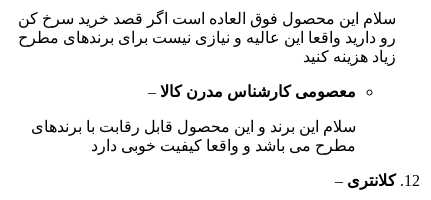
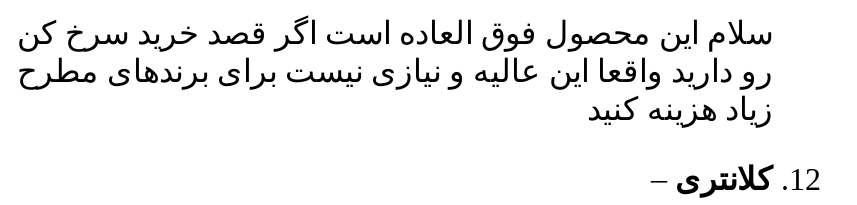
- معصومی کارشناس مدرن کالا –
- سلام این برند و این محصول قابل رقابت با برندهای
- مطرح می باشد و واقعا کیفیت خوبی دارد
